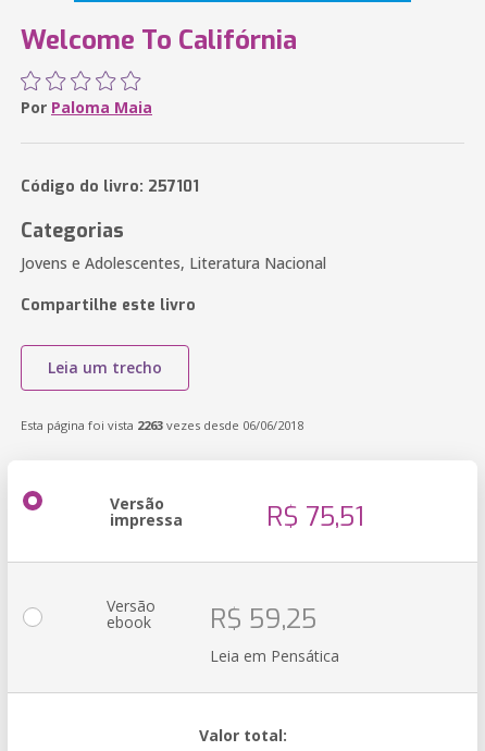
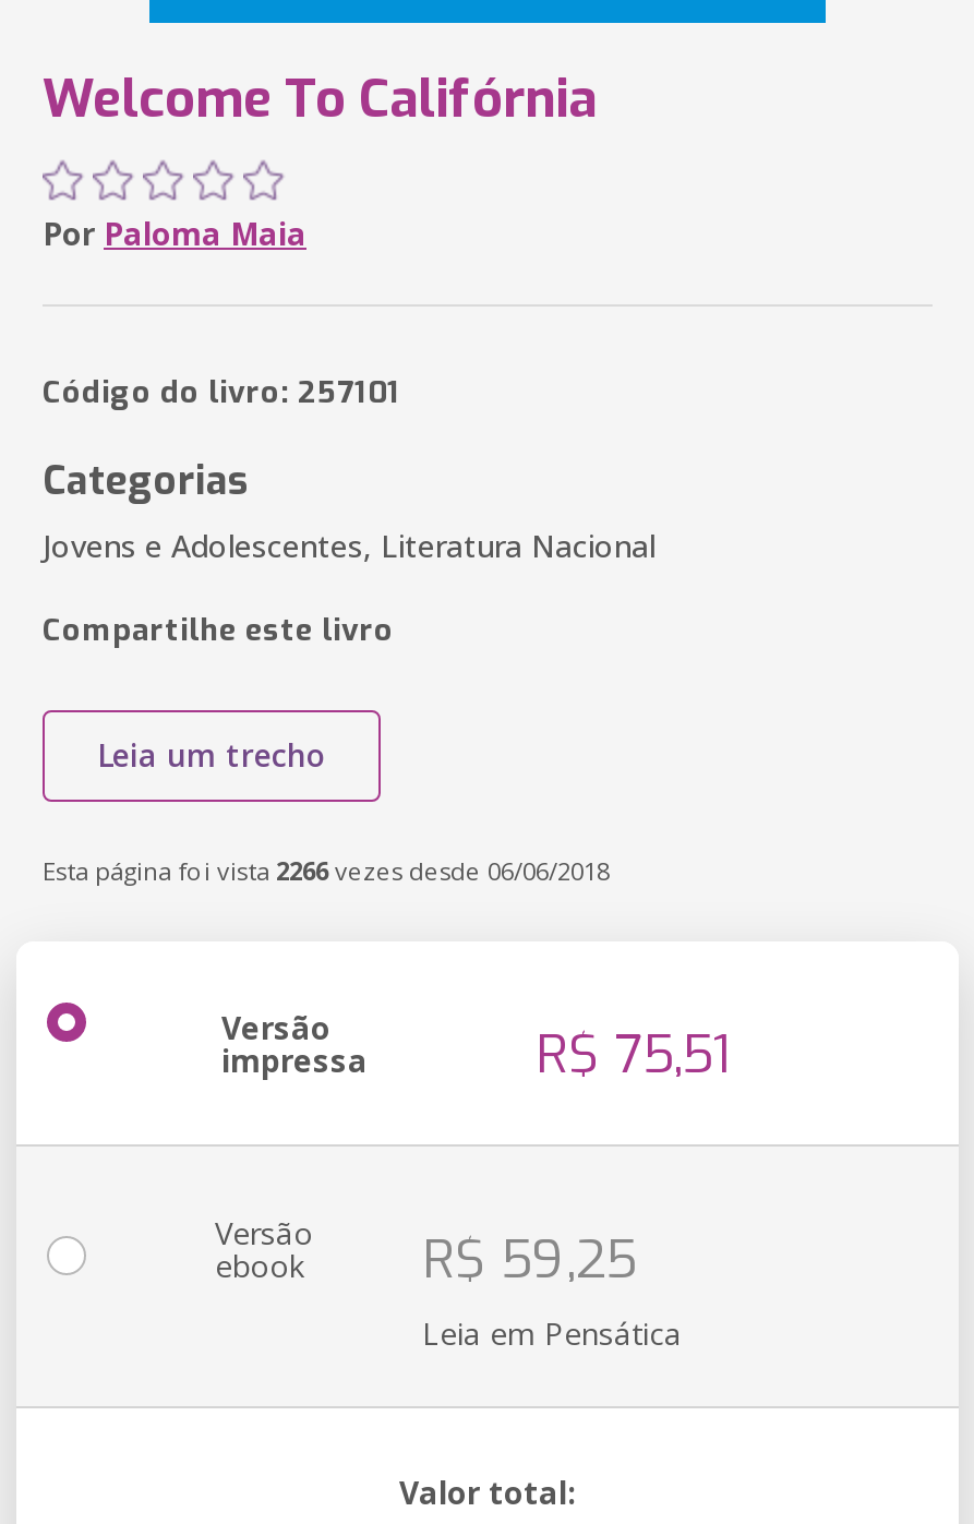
- Esta página foi vista 2263vezes desde 06/06/2018
+ Esta página foi vista 2266vezes desde 06/06/2018
